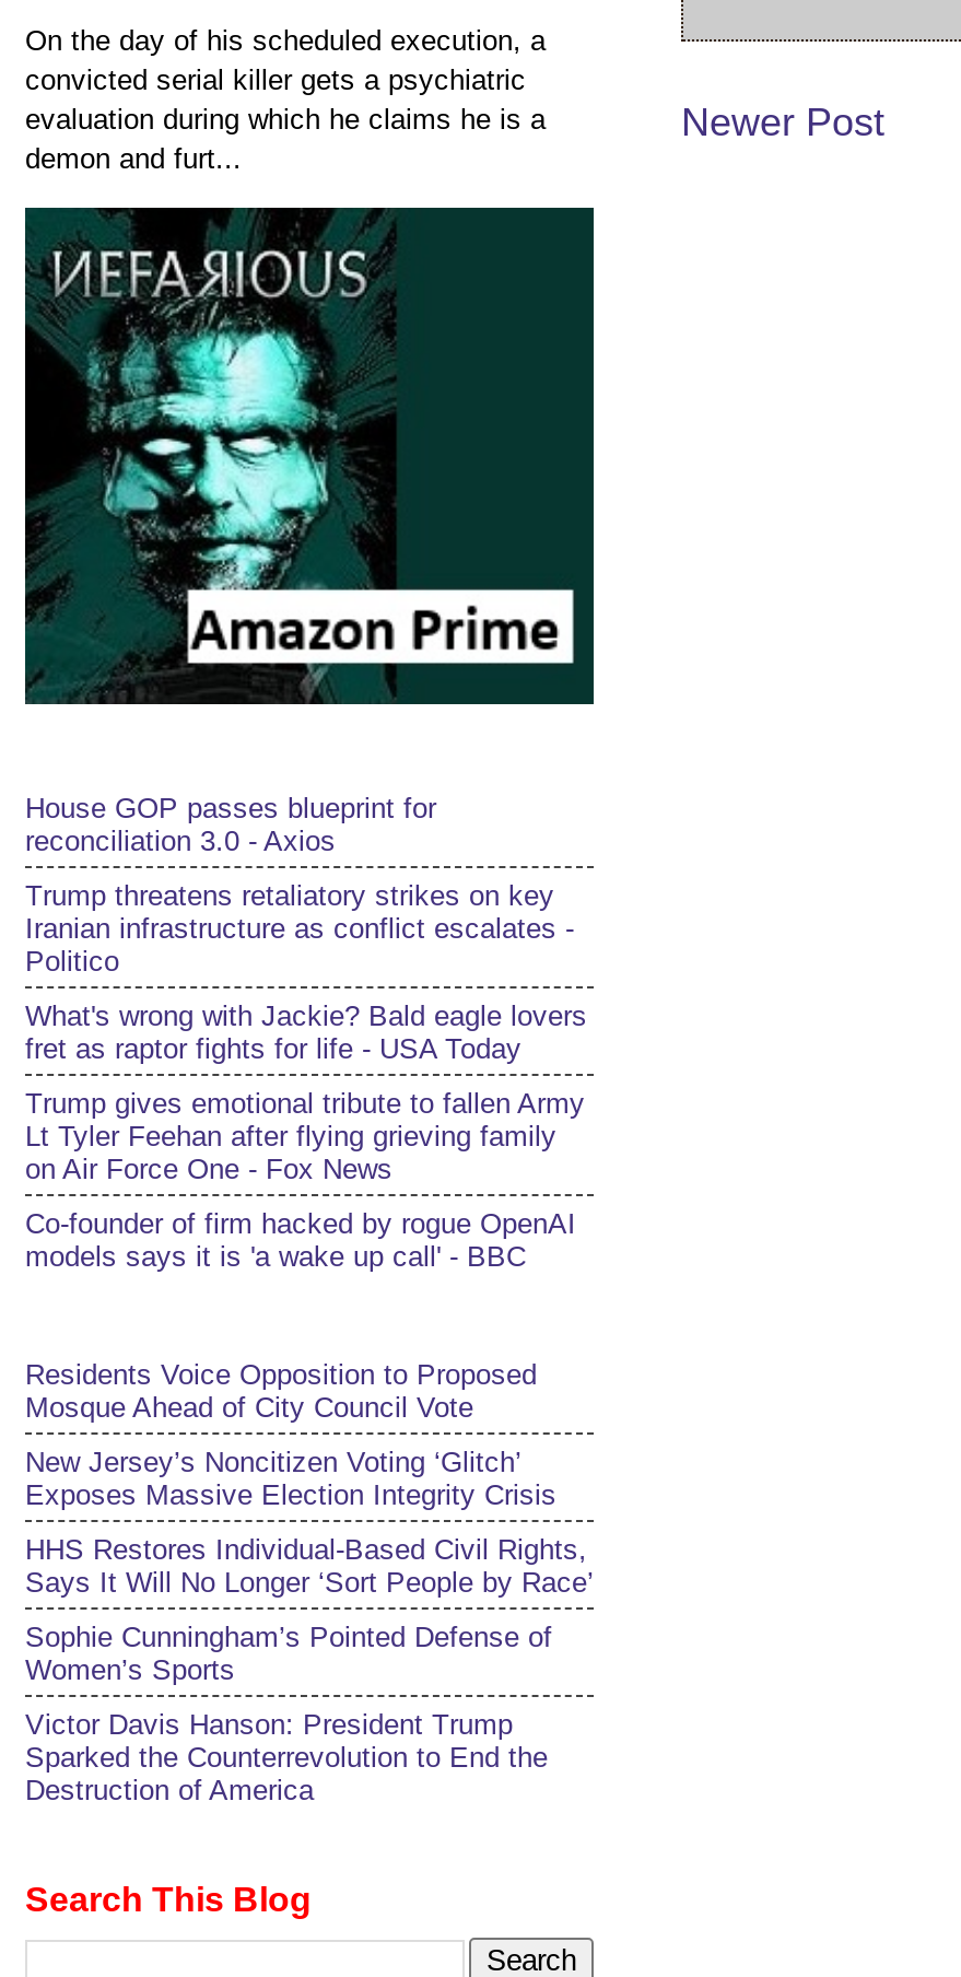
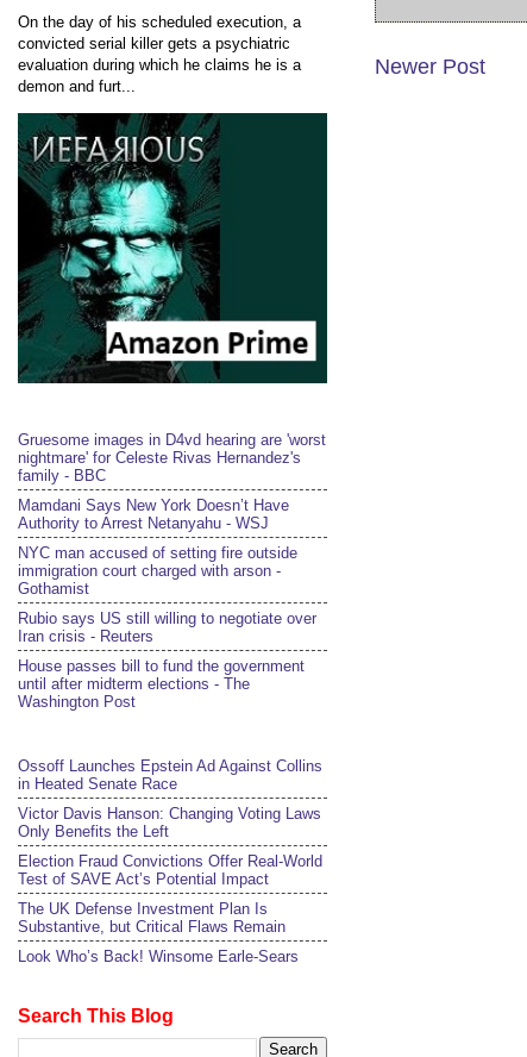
- House GOP passes blueprint for
- reconciliation 3.0 - Axios
+ Gruesome images in D4vd hearing are 'worst
+ nightmare' for Celeste Rivas Hernandez's
+ family - BBC

- Trump threatens retaliatory strikes on key
- Iranian infrastructure as conflict escalates -
- Politico
+ Mamdani Says New York Doesn’t Have
+ Authority to Arrest Netanyahu - WSJ

- What's wrong with Jackie? Bald eagle lovers
- fret as raptor fights for life - USA Today
+ NYC man accused of setting fire outside
+ immigration court charged with arson -
+ Gothamist

- Trump gives emotional tribute to fallen Army
- Lt Tyler Feehan after flying grieving family
- on Air Force One - Fox News
+ Rubio says US still willing to negotiate over
+ Iran crisis - Reuters

- Co-founder of firm hacked by rogue OpenAI
- models says it is 'a wake up call' - BBC
+ House passes bill to fund the government
+ until after midterm elections - The
+ Washington Post

- Residents Voice Opposition to Proposed
- Mosque Ahead of City Council Vote
+ Ossoff Launches Epstein Ad Against Collins
+ in Heated Senate Race

- New Jersey’s Noncitizen Voting ‘Glitch’
- Exposes Massive Election Integrity Crisis
+ Victor Davis Hanson: Changing Voting Laws
+ Only Benefits the Left

- HHS Restores Individual-Based Civil Rights,
- Says It Will No Longer ‘Sort People by Race’
+ Election Fraud Convictions Offer Real-World
+ Test of SAVE Act’s Potential Impact

- Sophie Cunningham’s Pointed Defense of
- Women’s Sports
+ The UK Defense Investment Plan Is
+ Substantive, but Critical Flaws Remain

- Victor Davis Hanson: President Trump
- Sparked the Counterrevolution to End the
- Destruction of America
+ Look Who’s Back! Winsome Earle-Sears
